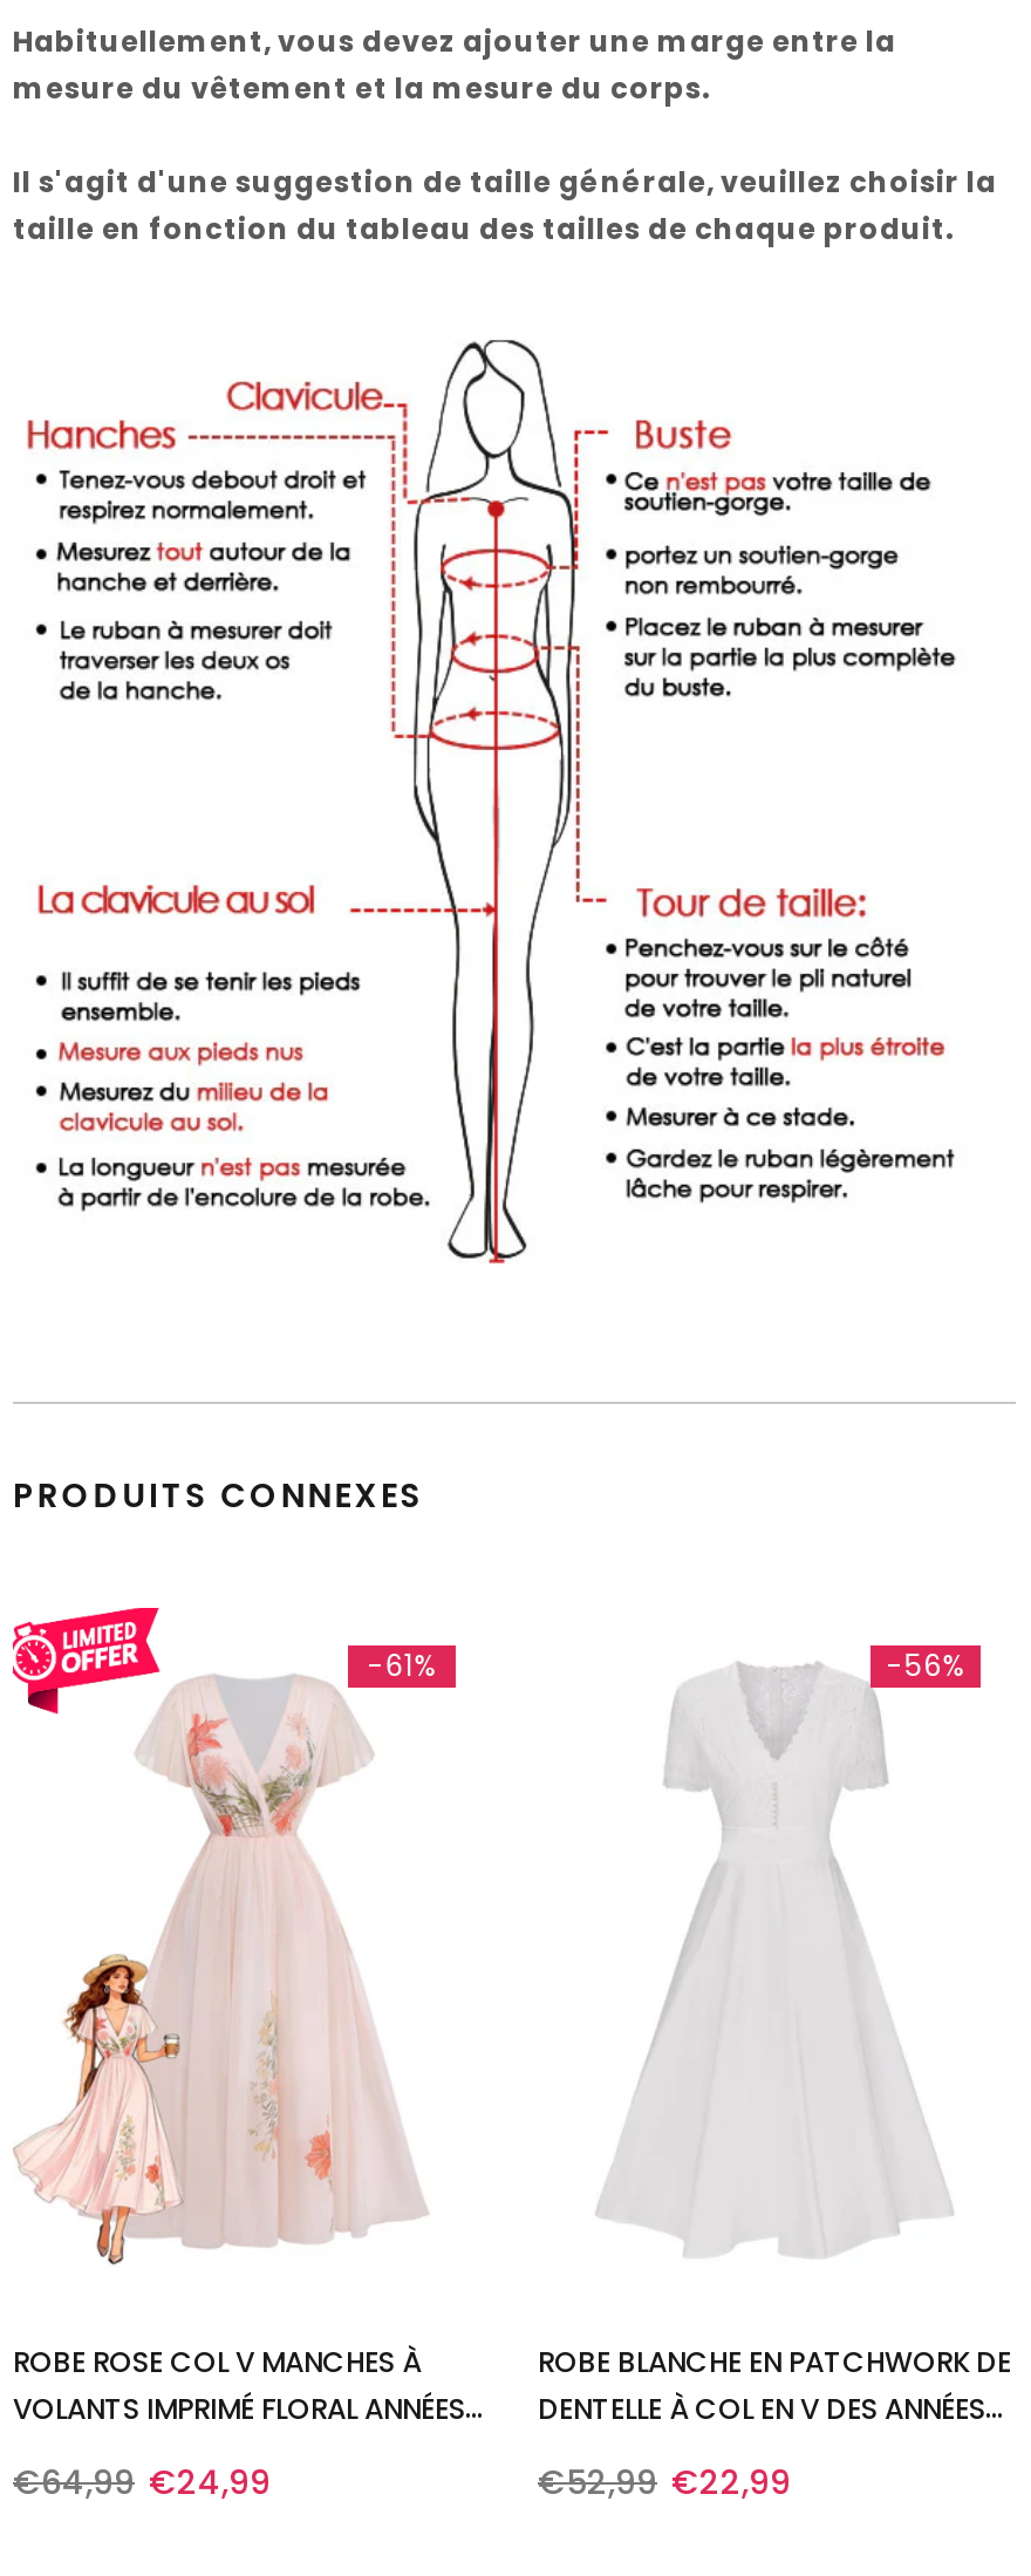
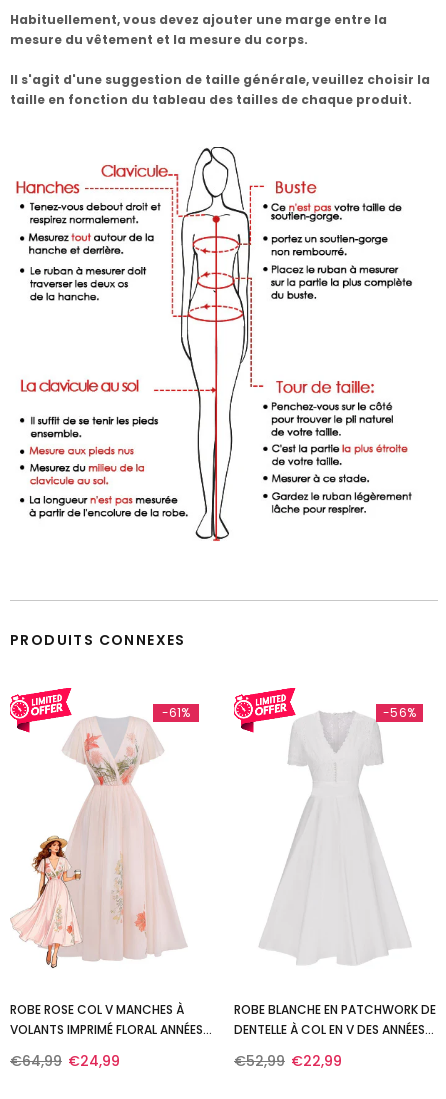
+ [image]
